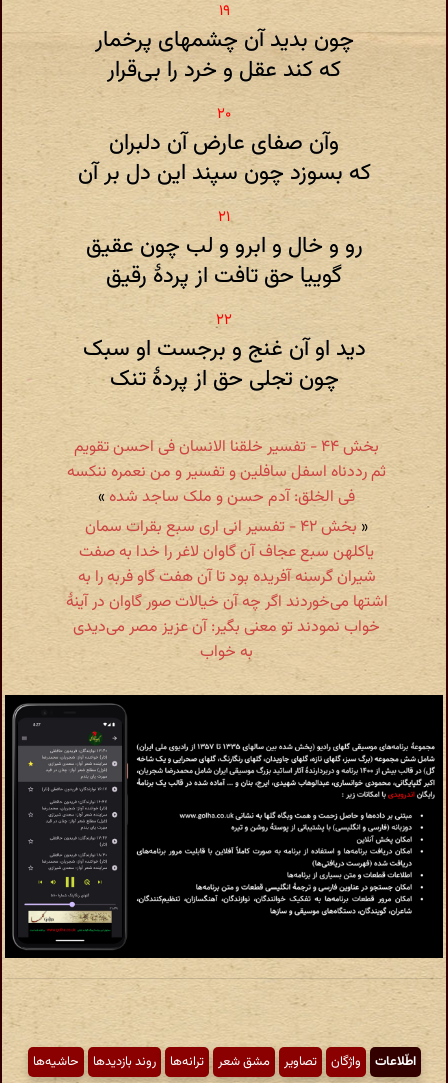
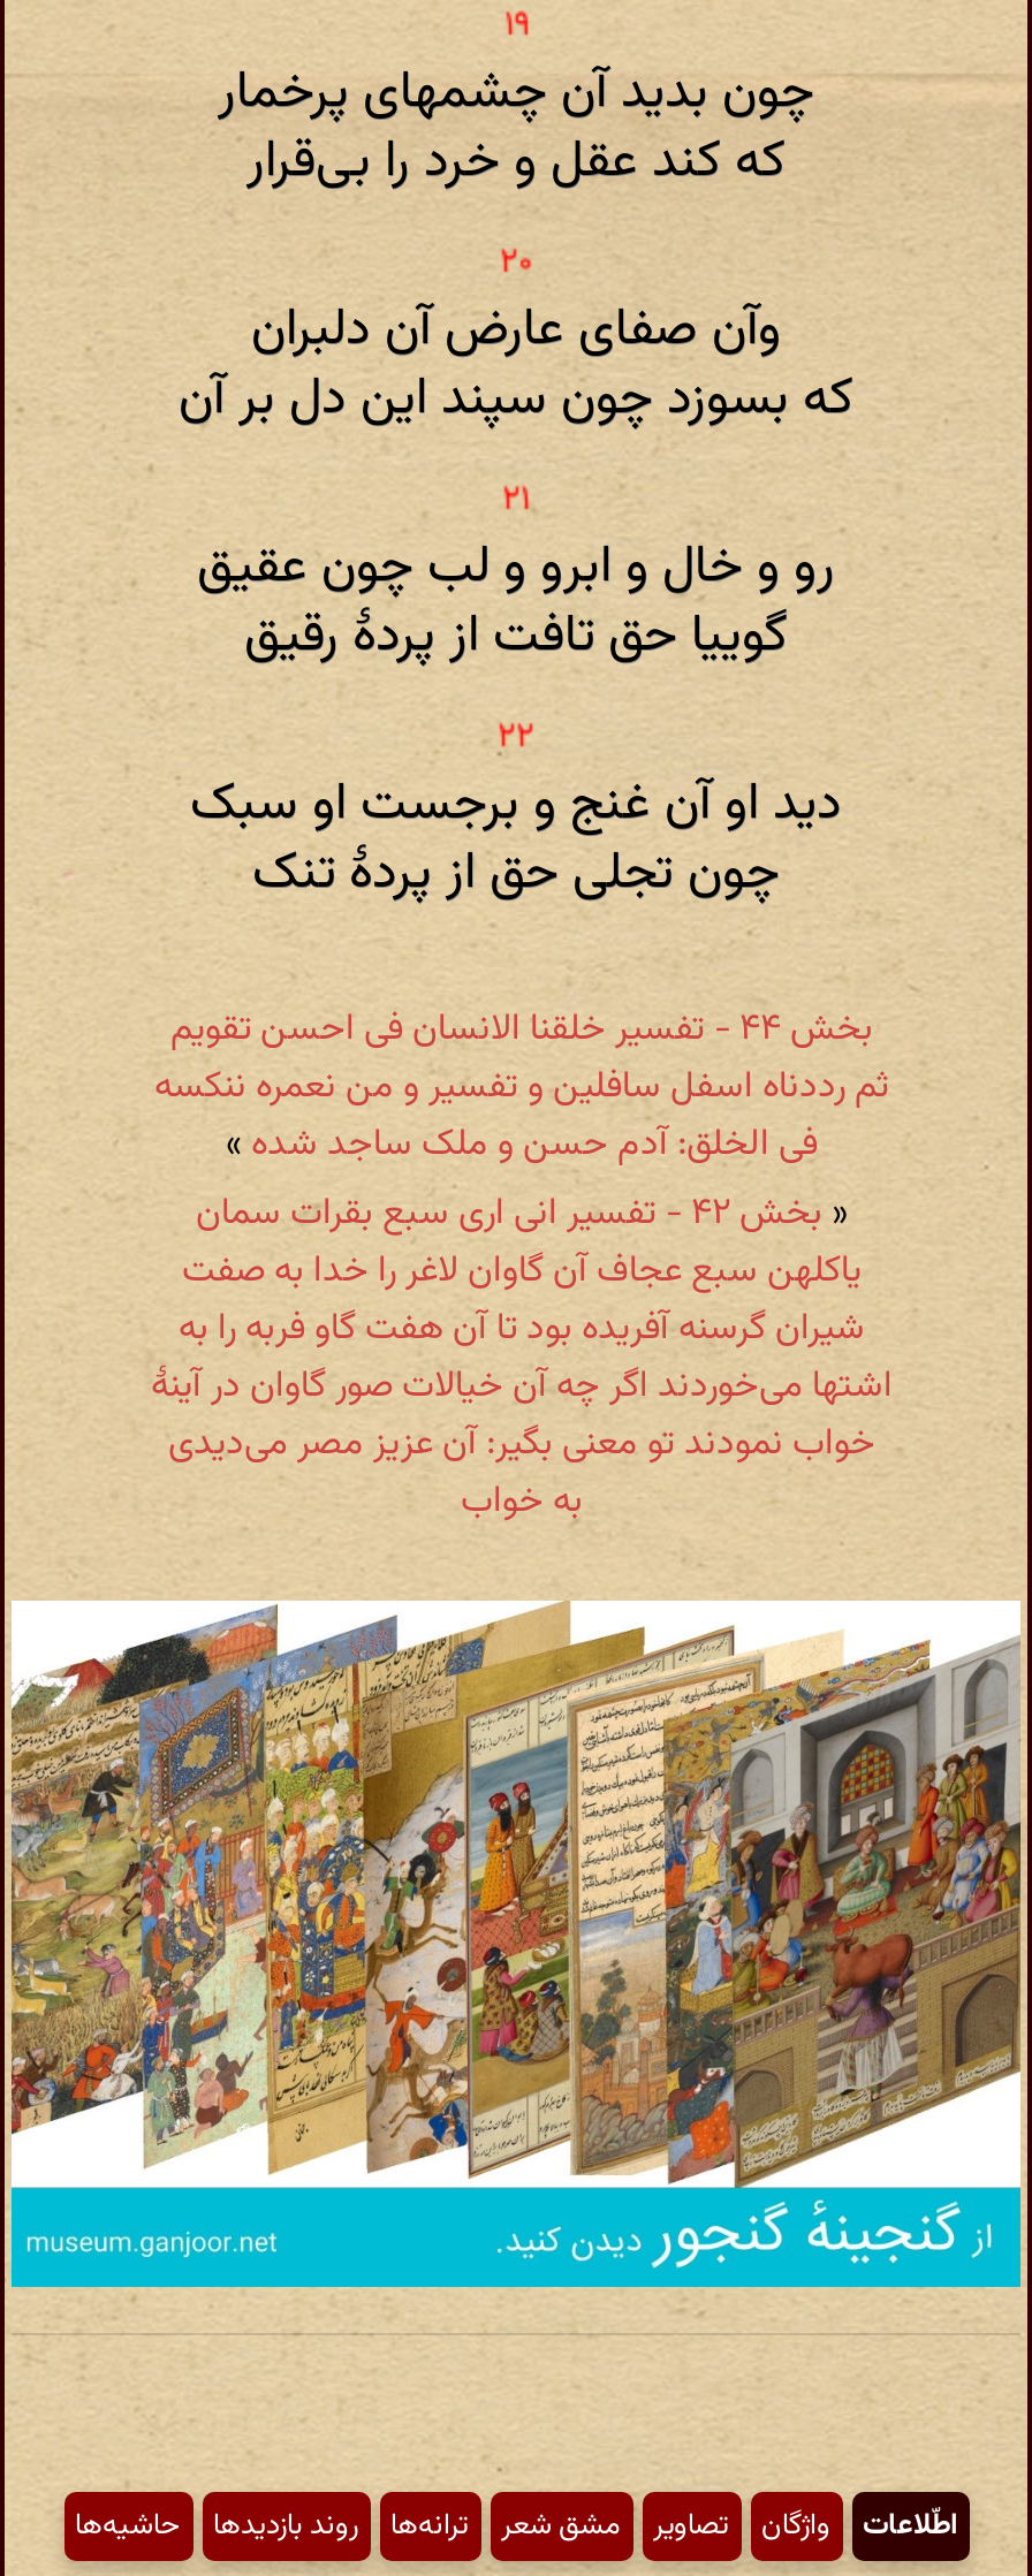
- [image]
+ [image]
